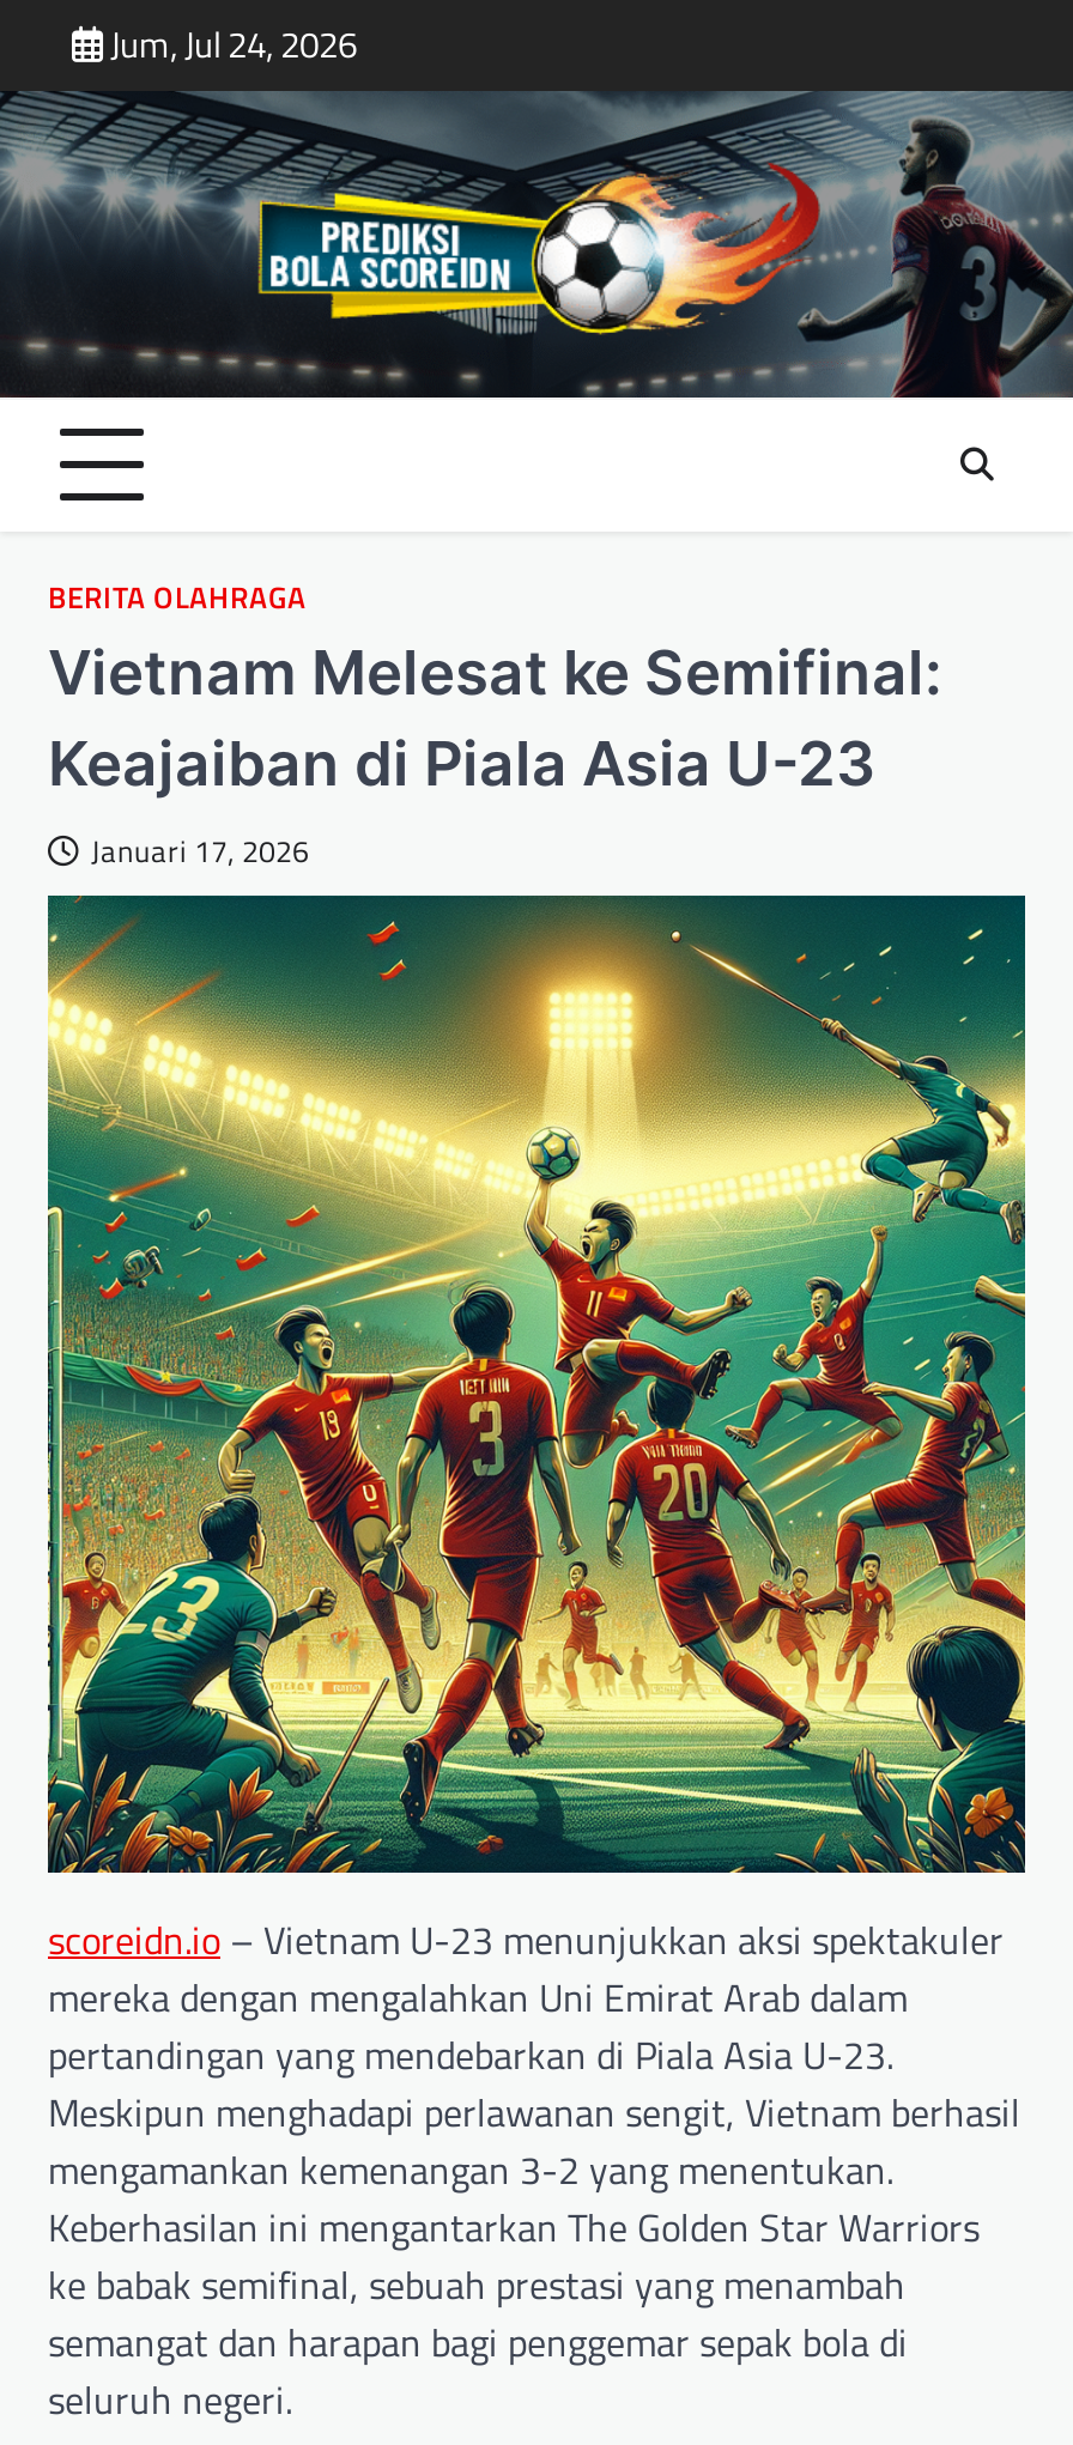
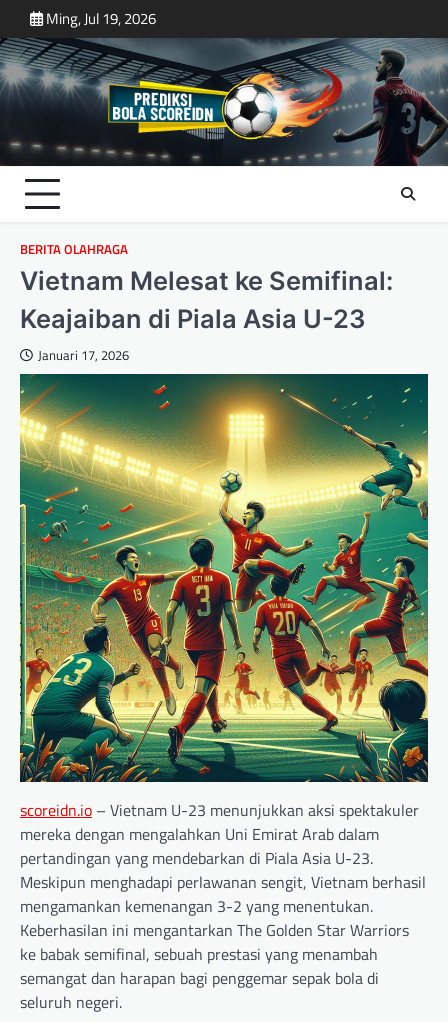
- Jum, Jul 24, 2026
+ Ming, Jul 19, 2026
